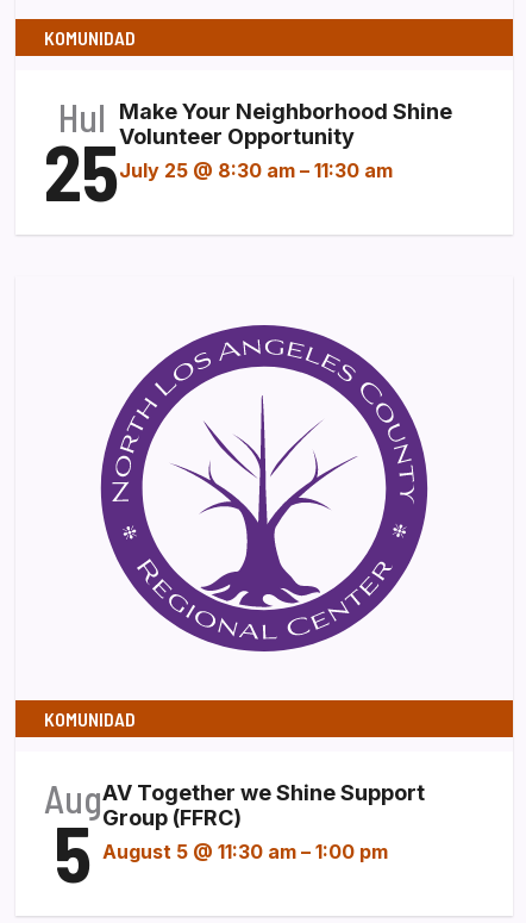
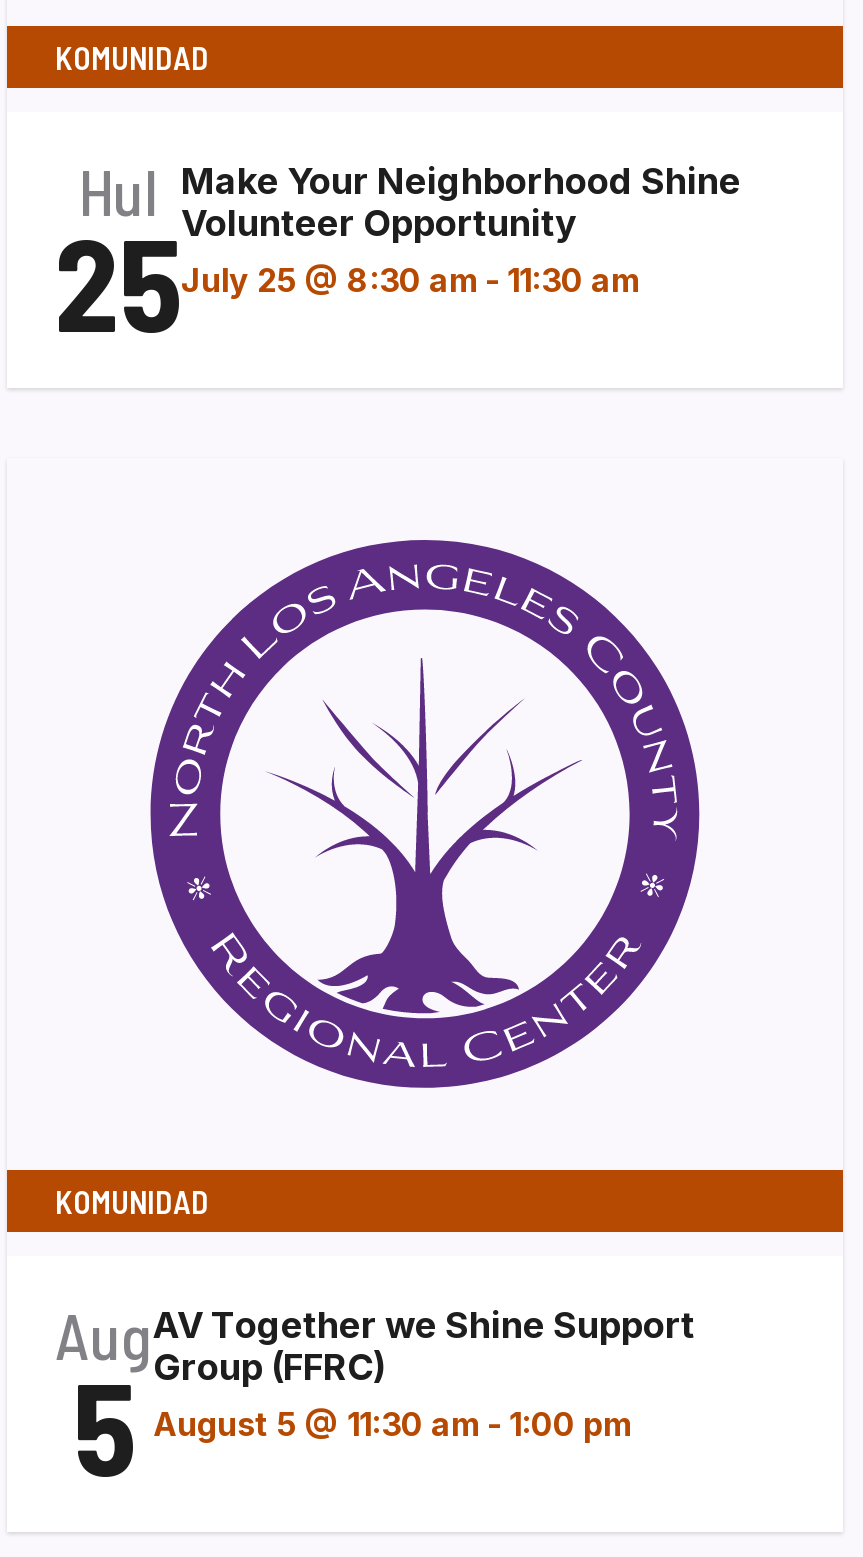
- 25 Hul July 25 @ 8:30 am – 11:30 am Volunteer Opportunity Make Your Neighborhood Shine
+ 25 Hul July 25 @ 8:30 am - 11:30 am Volunteer Opportunity Make Your Neighborhood Shine

- Aug 5 August 5 @ 11:30 am – 1:00 pm Group (FFRC) AV Together we Shine Support
+ Aug 5 August 5 @ 11:30 am - 1:00 pm Group (FFRC) AV Together we Shine Support
